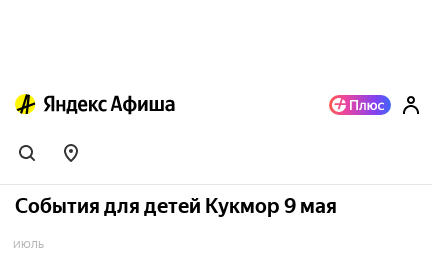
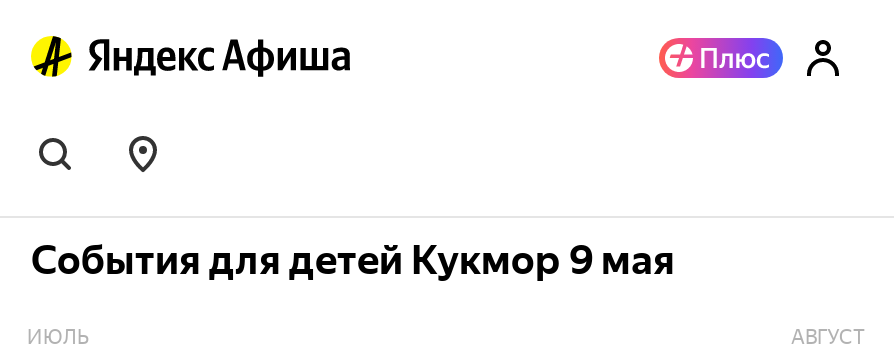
+ АВГУСТ
